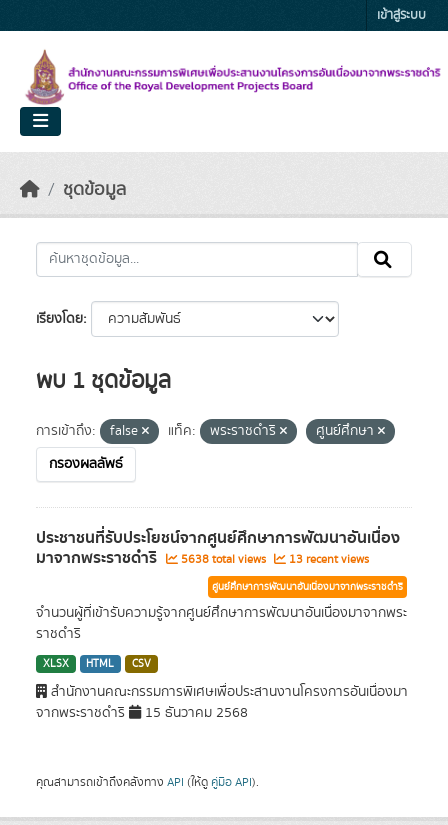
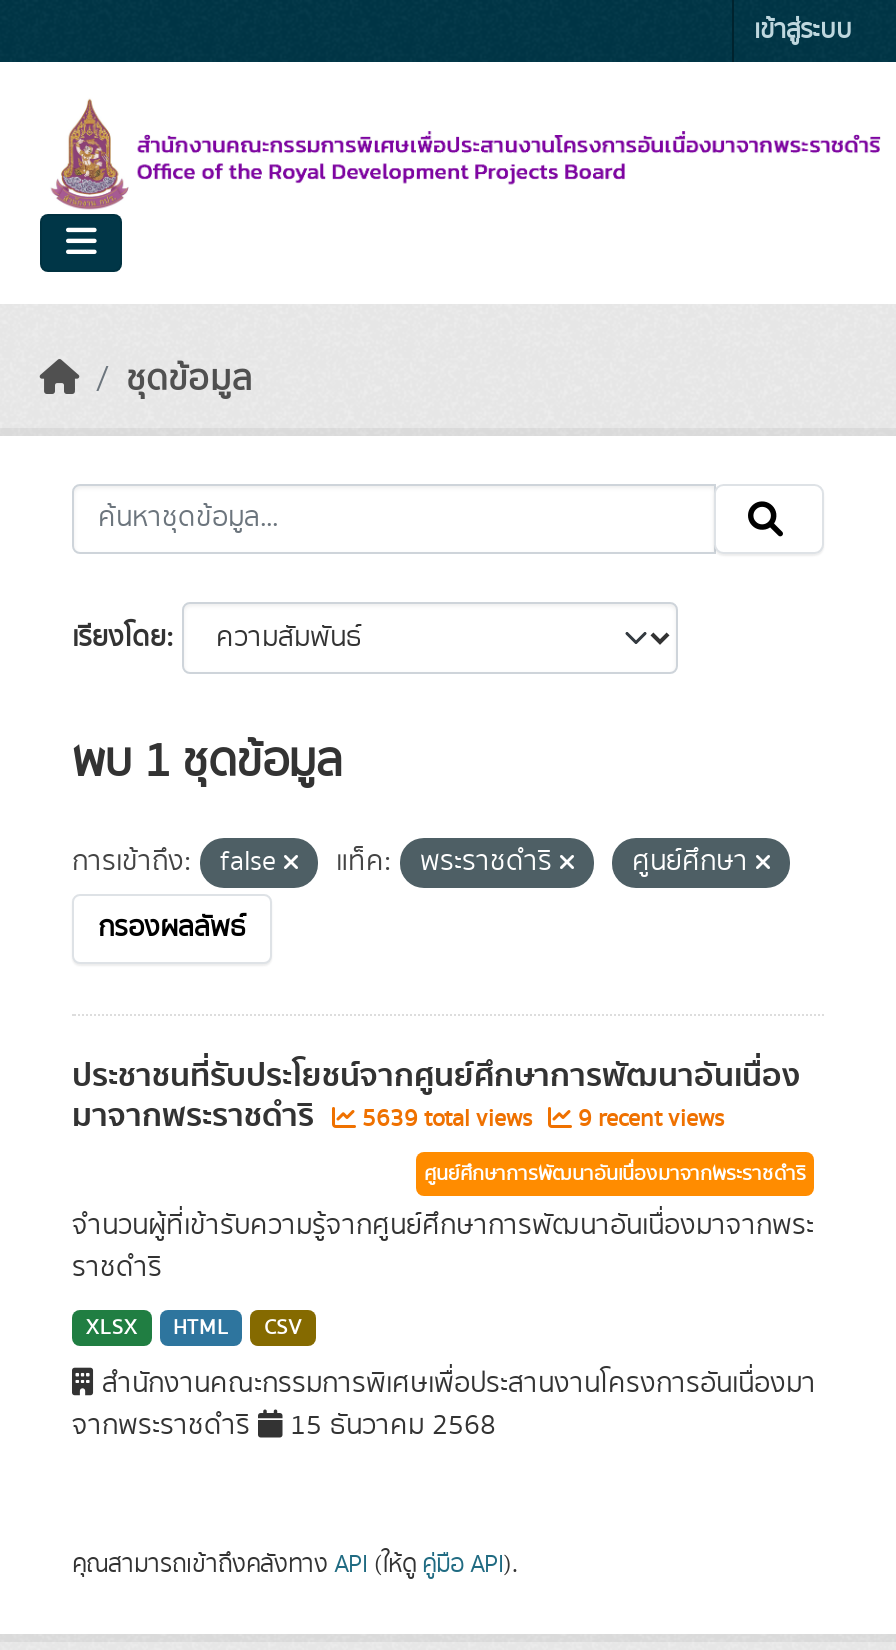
- 5638 total views
+ 5639 total views

- 13 recent views
+ 9 recent views
